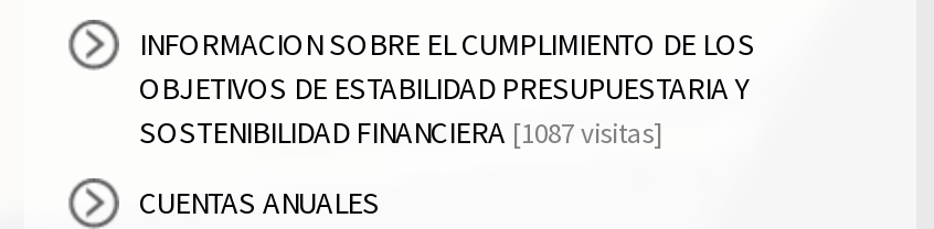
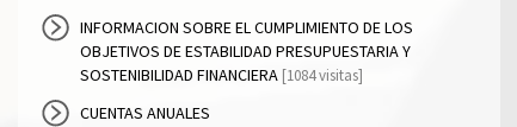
- SOSTENIBILIDAD FINANCIERA [1087 visitas]
+ SOSTENIBILIDAD FINANCIERA [1084 visitas]
